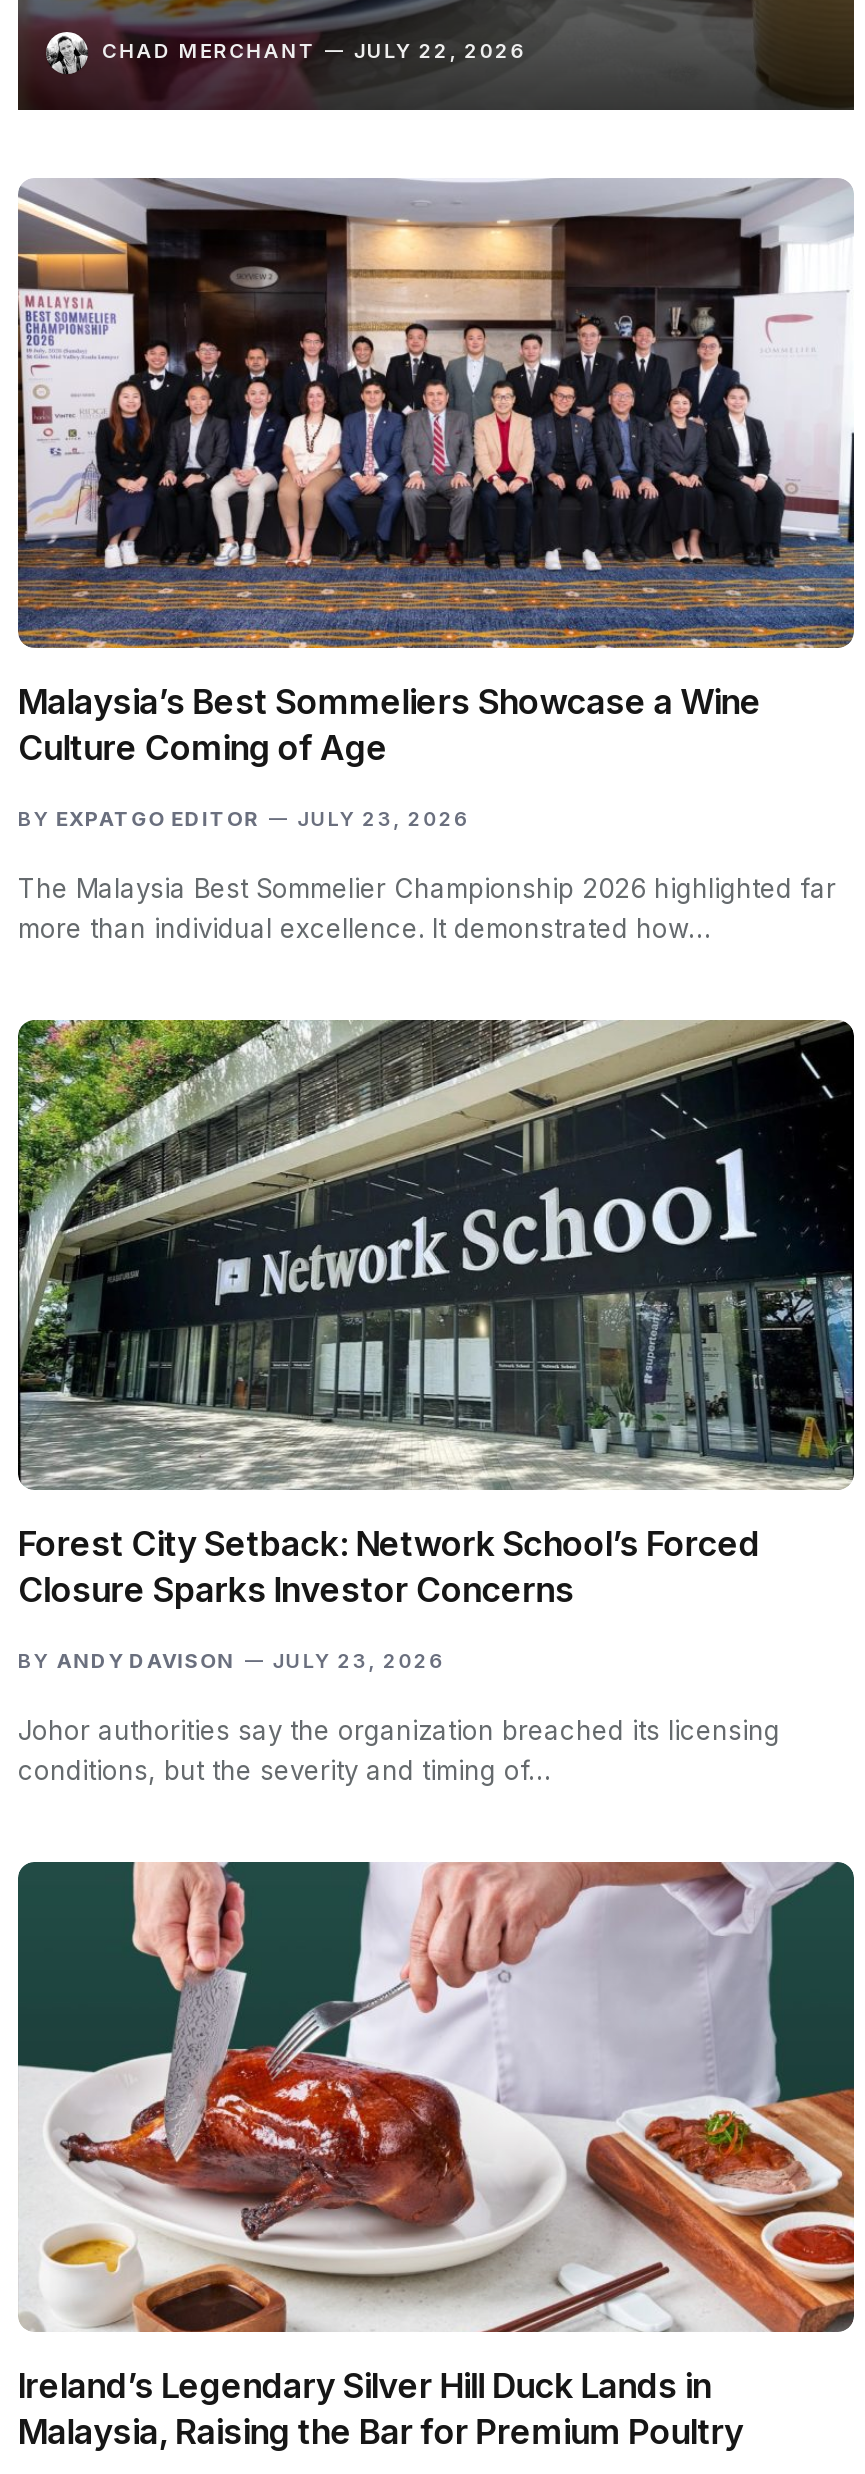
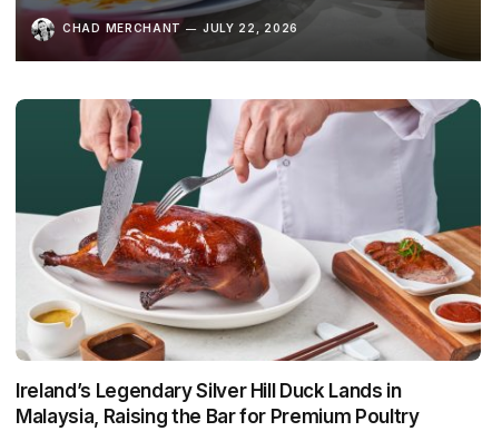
- [image]
- Malaysia’s Best Sommeliers Showcase a Wine
- Culture Coming of Age
- BY EXPATGO EDITOR
- JULY 23, 2026
- The Malaysia Best Sommelier Championship 2026 highlighted far
- more than individual excellence. It demonstrated how…

- [image]
- Forest City Setback: Network School’s Forced
- Closure Sparks Investor Concerns
- BY ANDY DAVISON
- JULY 23, 2026
- Johor authorities say the organization breached its licensing
- conditions, but the severity and timing of…
